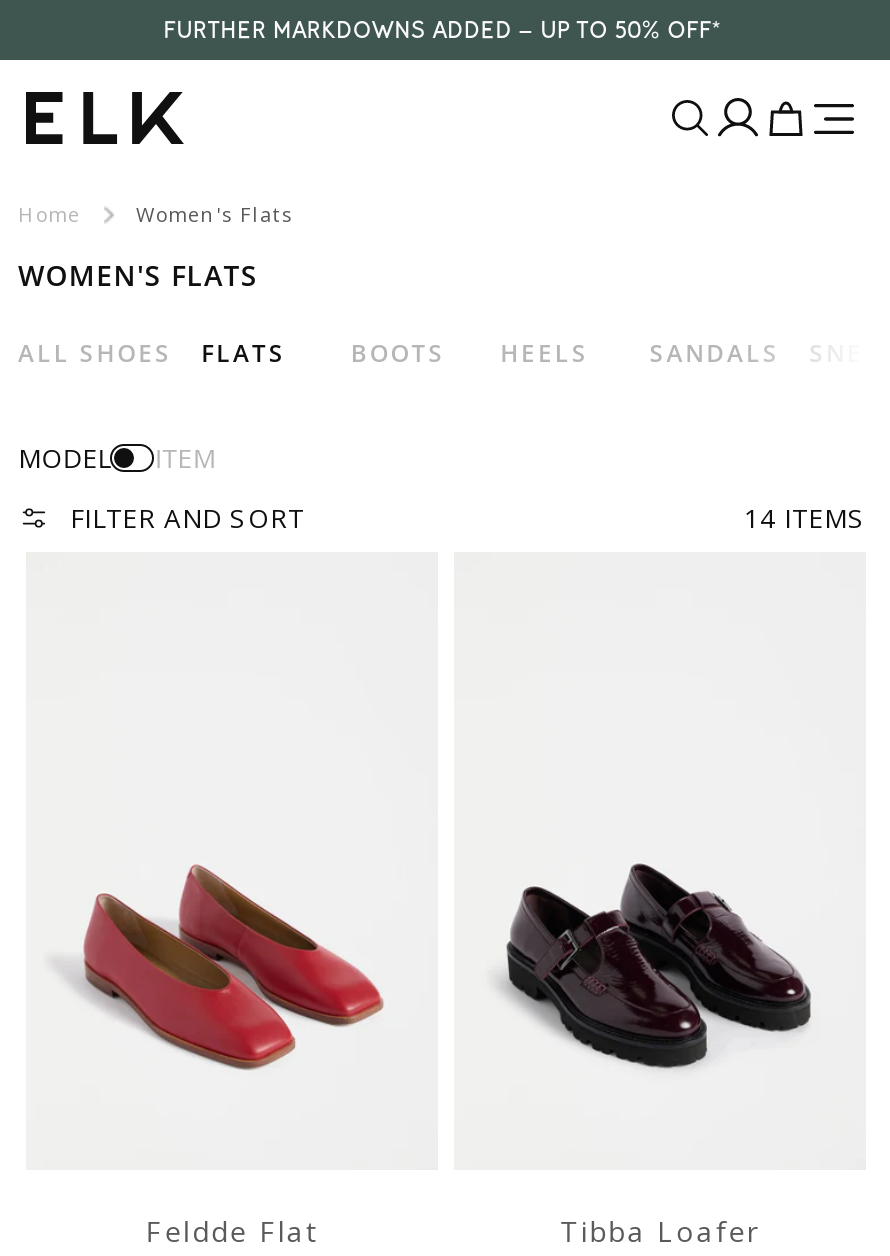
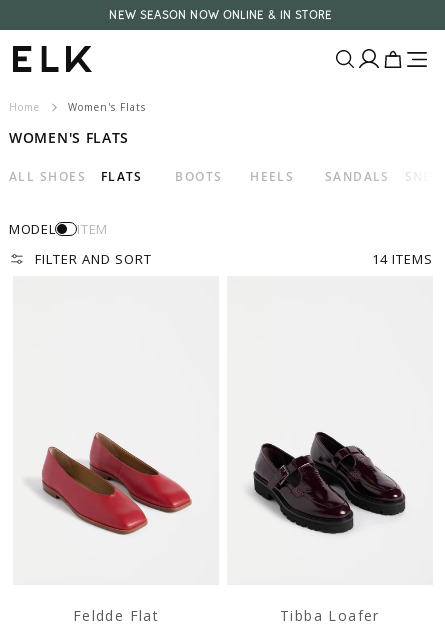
- FURTHER MARKDOWNS ADDED - UP TO 50% OFF*
+ NEW SEASON NOW ONLINE & IN STORE
